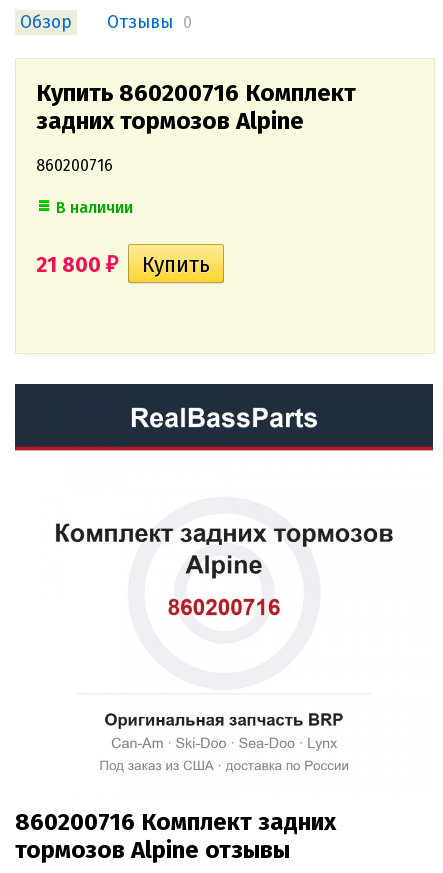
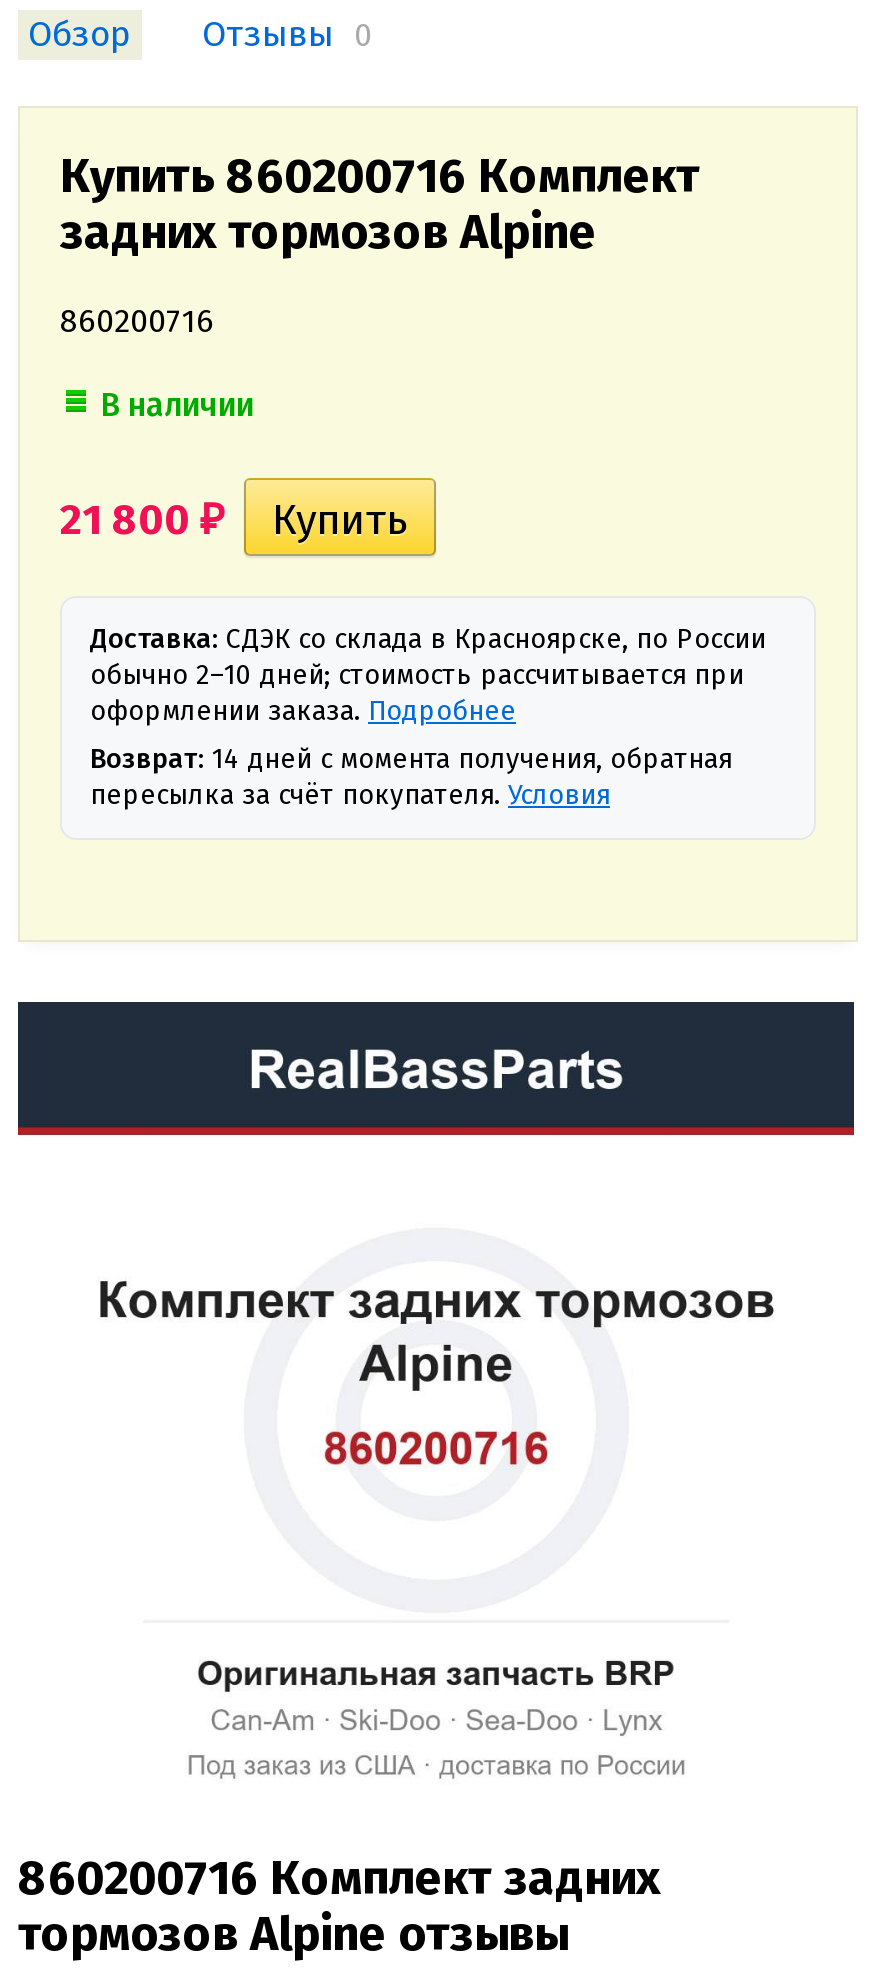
+ Доставка: СДЭК со склада в Красноярске, по России
+ обычно 2–10 дней; стоимость рассчитывается при
+ оформлении заказа. Подробнее
+ Возврат: 14 дней с момента получения, обратная
+ пересылка за счёт покупателя. Условия
